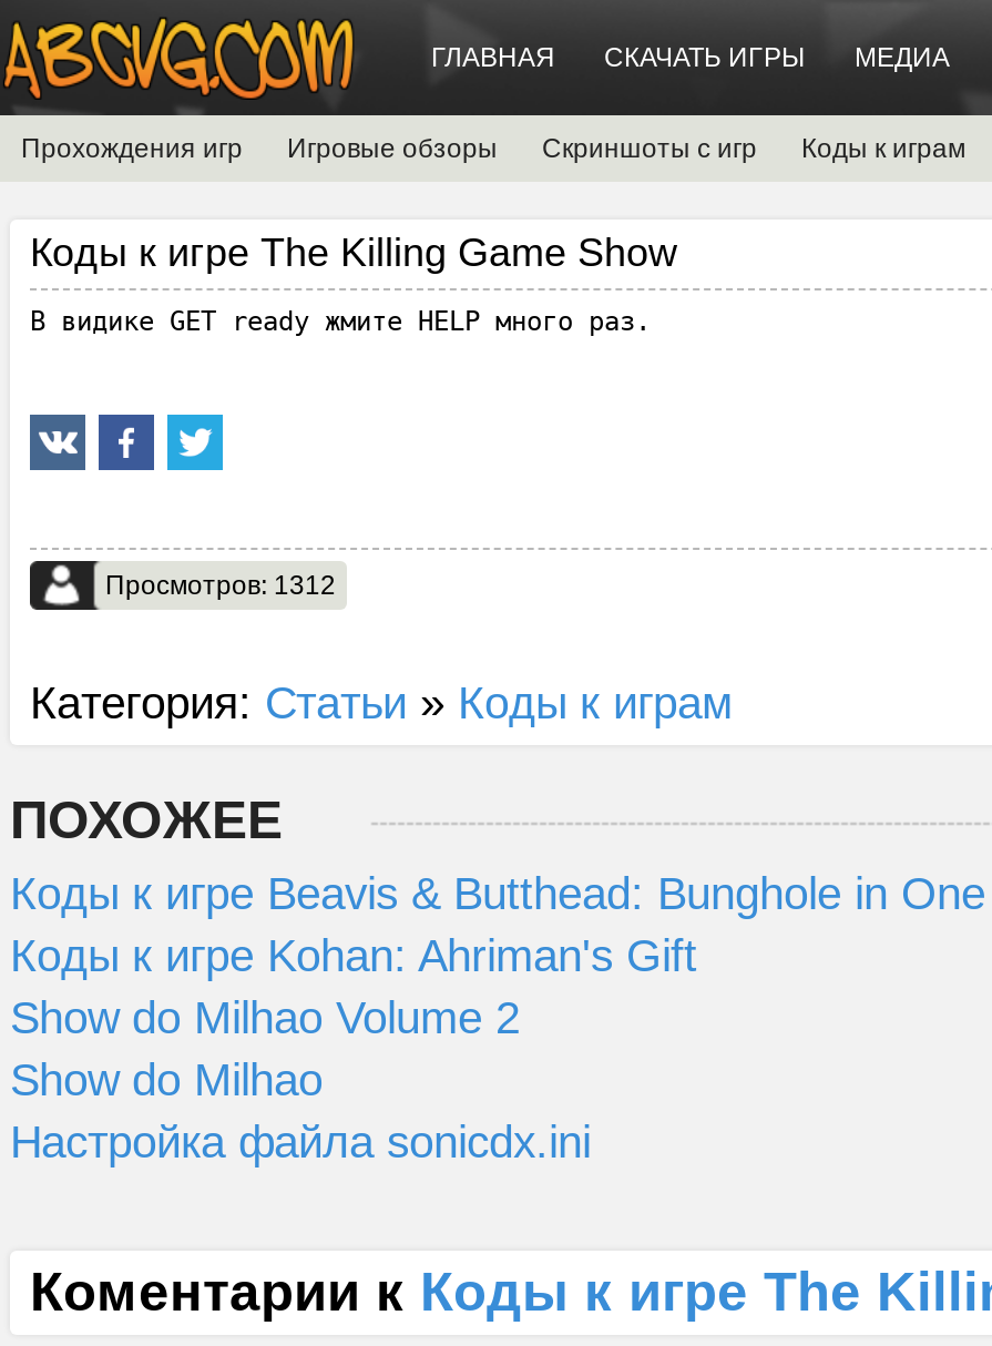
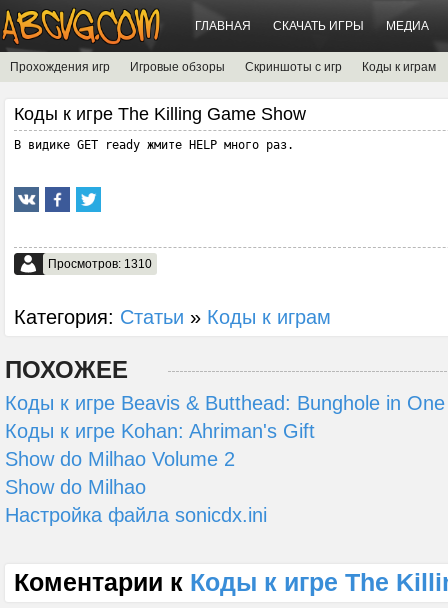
- Просмотров: 1312
+ Просмотров: 1310
